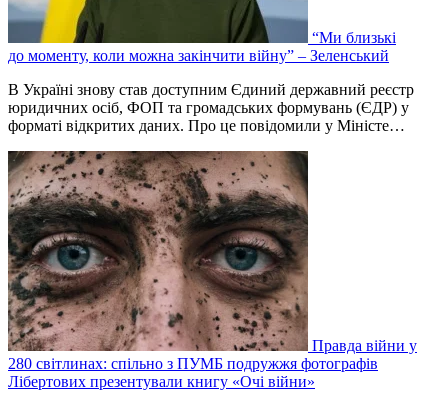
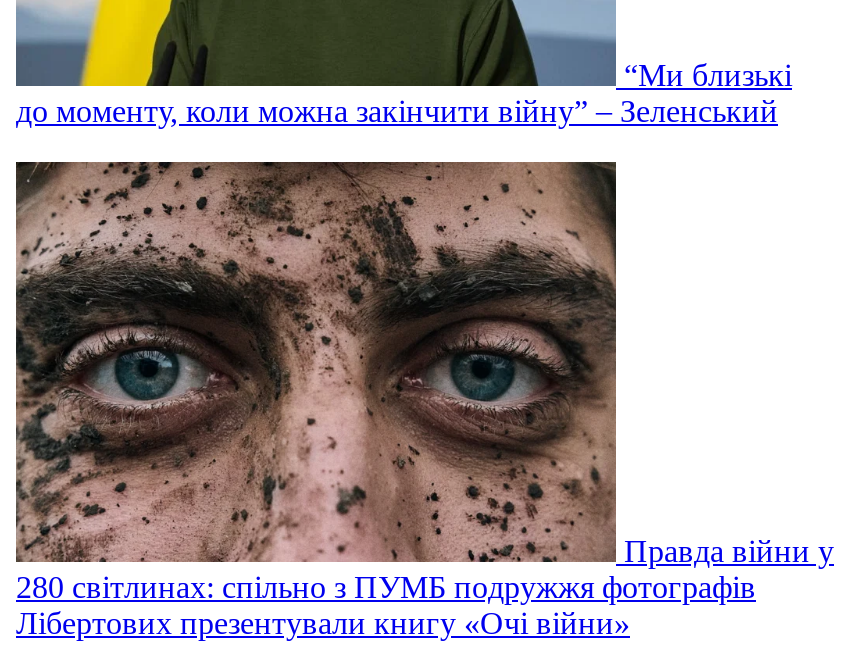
- В Україні знову став доступним Єдиний державний реєстр
- юридичних осіб, ФОП та громадських формувань (ЄДР) у
- форматі відкритих даних. Про це повідомили у Міністе…
